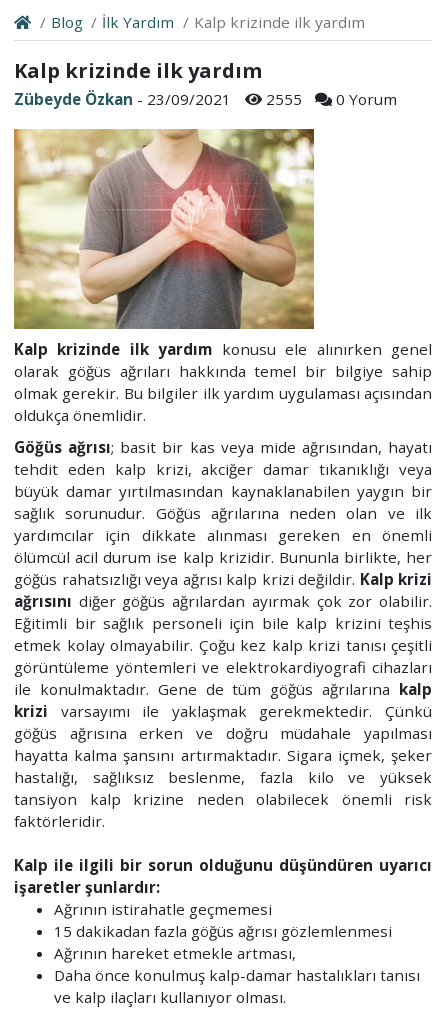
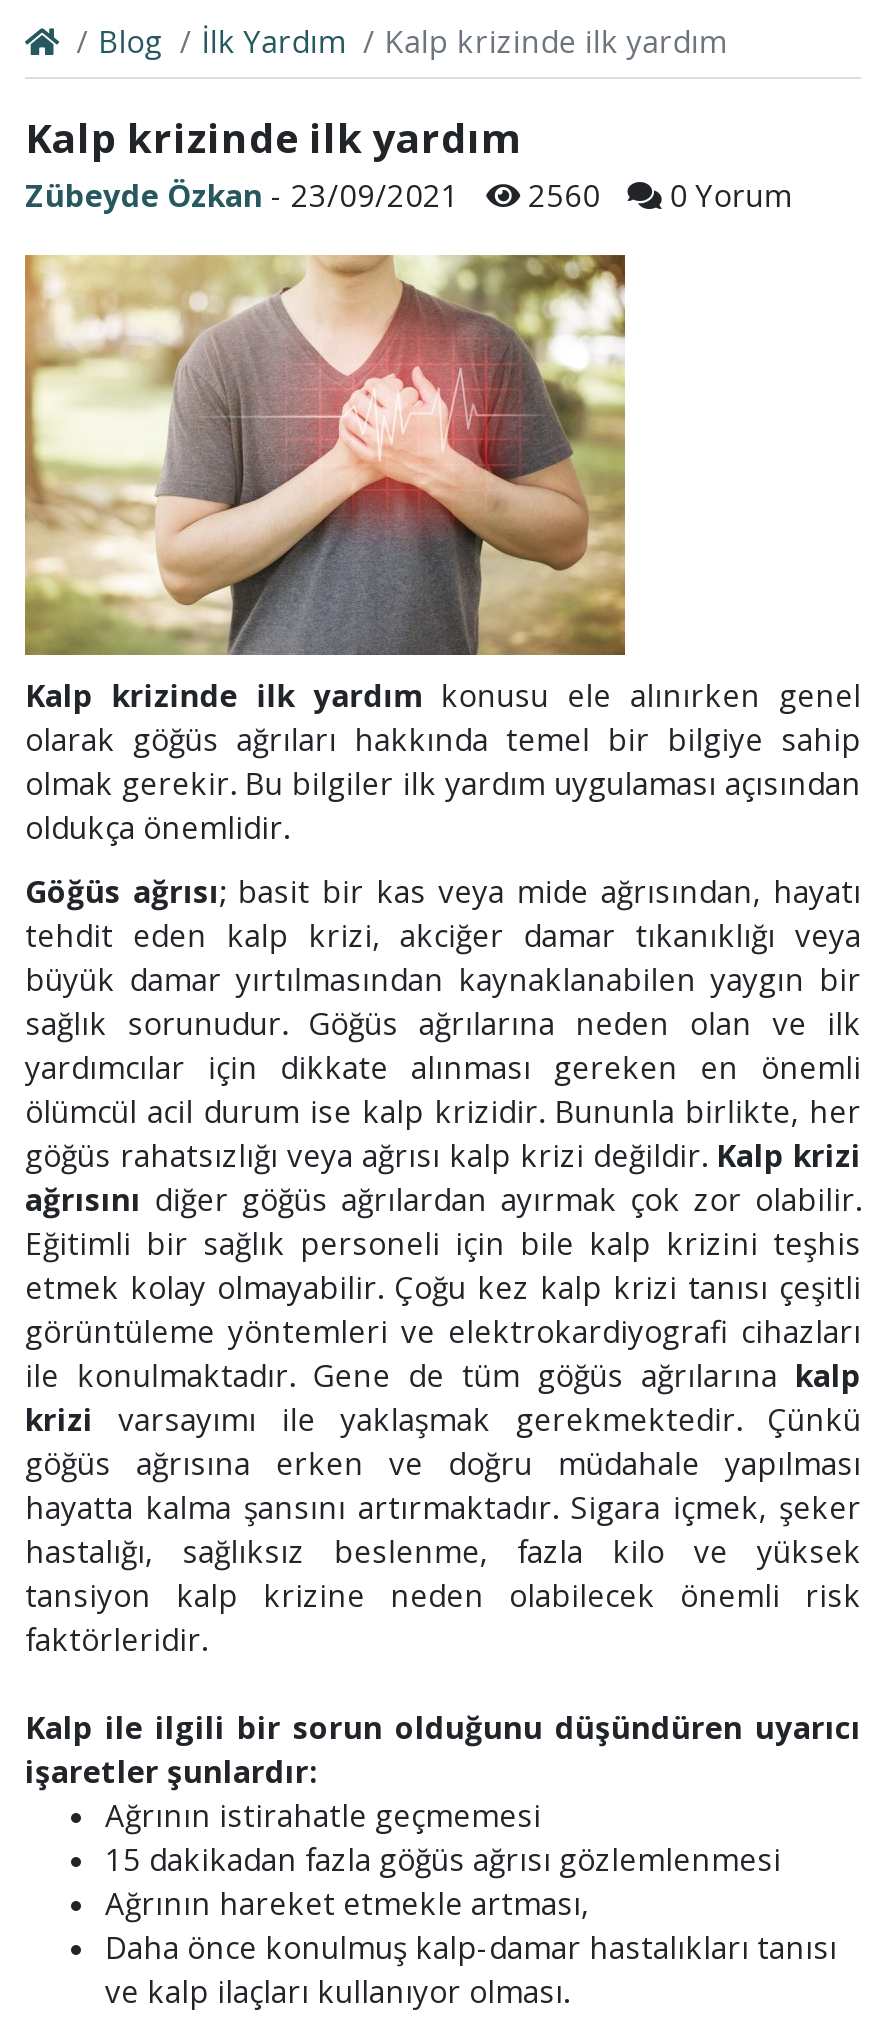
- Zübeyde Özkan - 23/09/2021 2555 0 Yorum
+ Zübeyde Özkan - 23/09/2021 2560 0 Yorum
